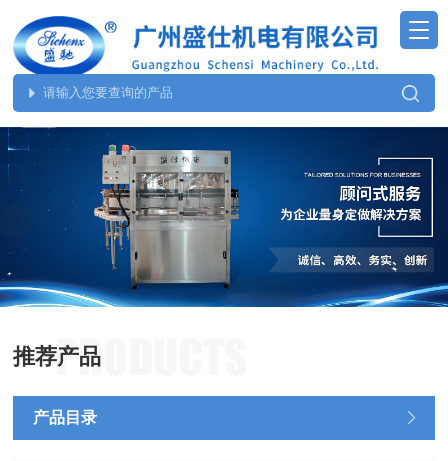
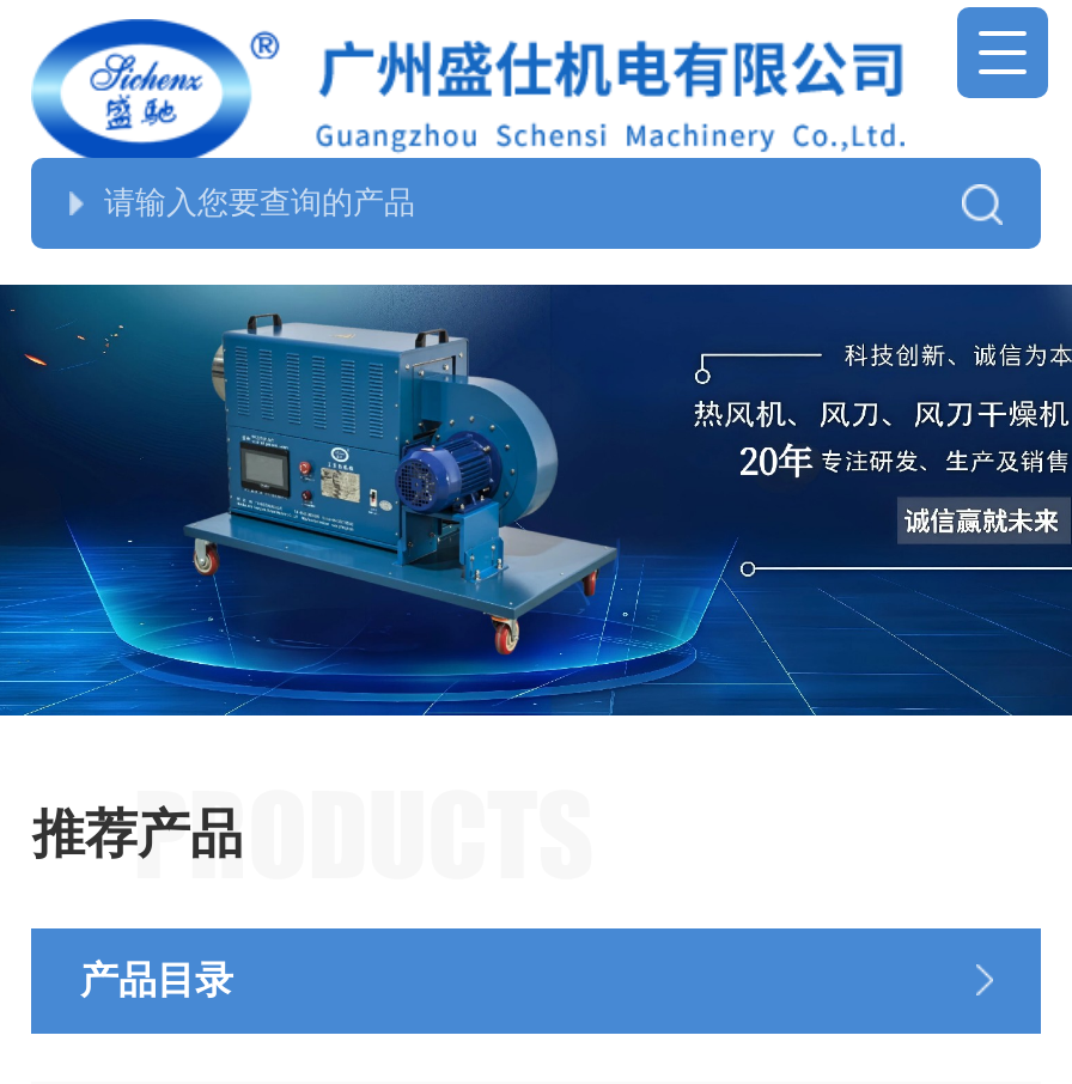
- [image]
+ [image]
